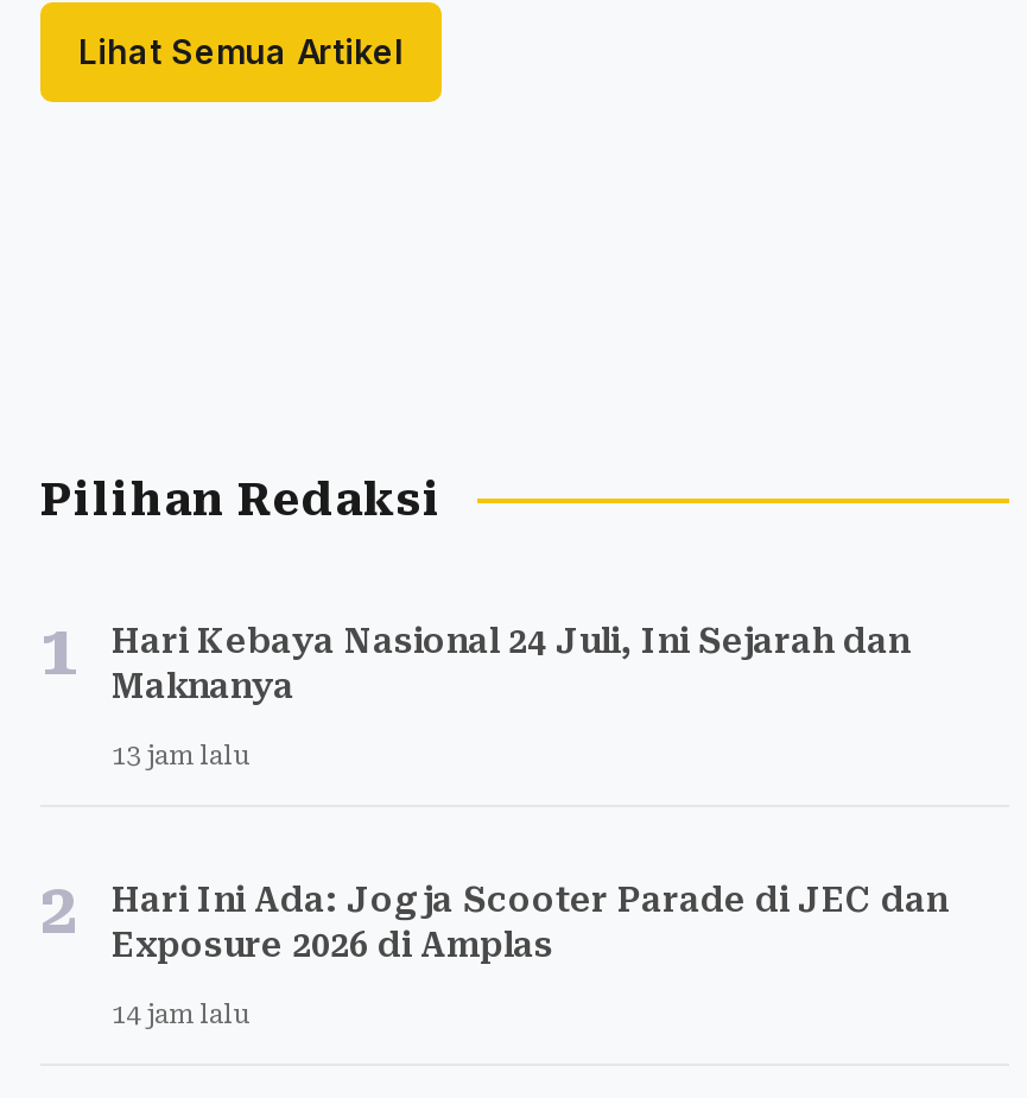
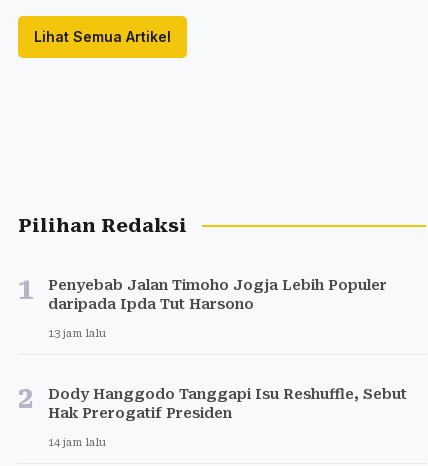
- Hari Kebaya Nasional 24 Juli, Ini Sejarah dan
- Maknanya
+ Penyebab Jalan Timoho Jogja Lebih Populer
+ daripada Ipda Tut Harsono

- Hari Ini Ada: Jogja Scooter Parade di JEC dan
- Exposure 2026 di Amplas
+ Dody Hanggodo Tanggapi Isu Reshuffle, Sebut
+ Hak Prerogatif Presiden
